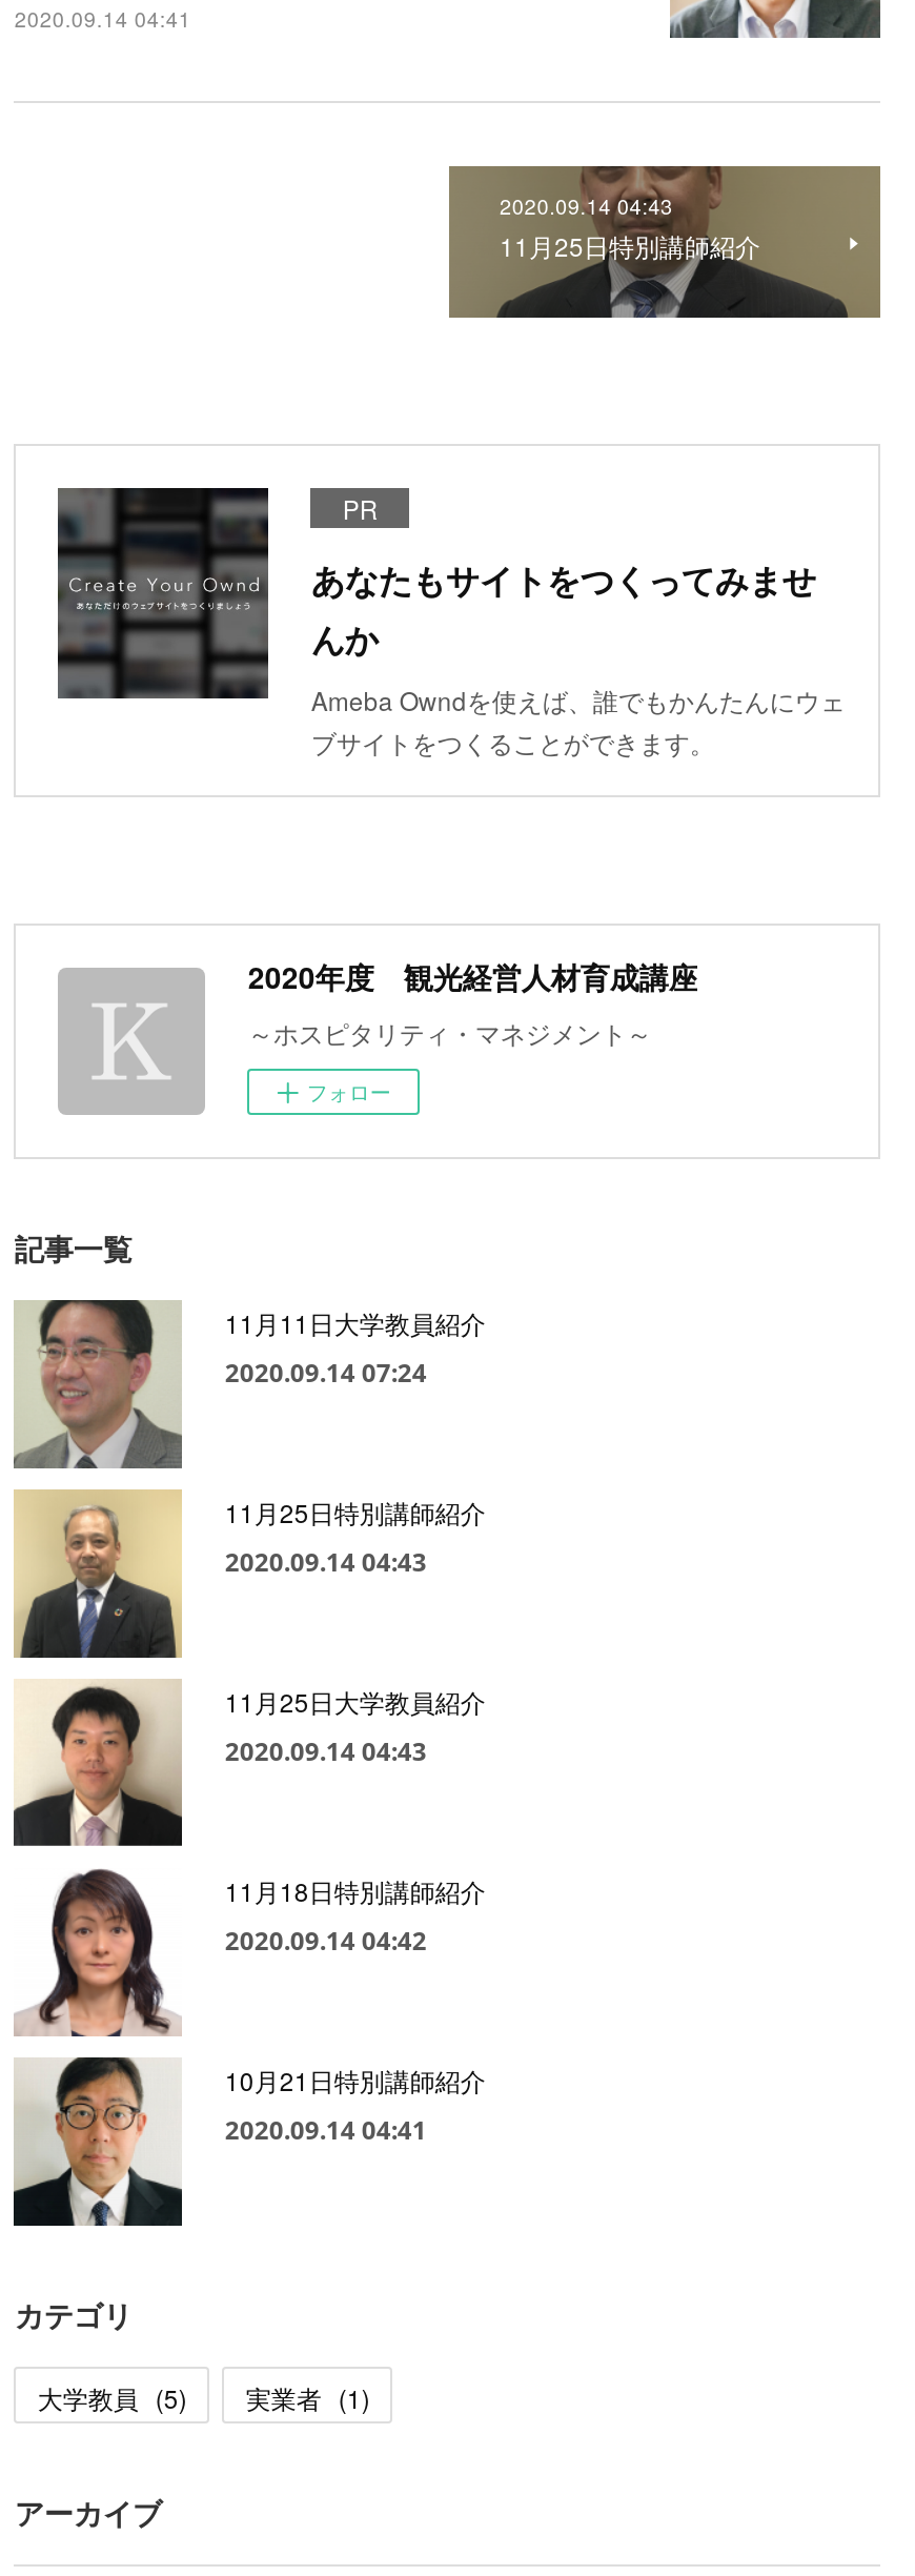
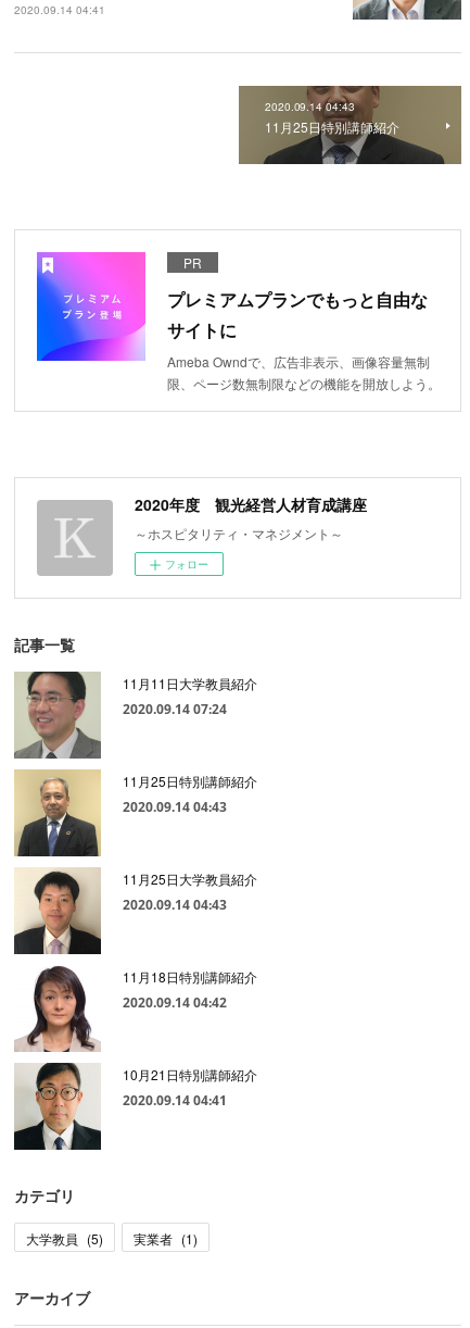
- [image]
- あなたもサイトをつくってみませ
- んか
- Ameba Owndを使えば、誰でもかんたんにウェ
- ブサイトをつくることができます。
+ [image]
+ プレミアムプランでもっと自由な
+ サイトに
+ Ameba Owndで、広告非表示、画像容量無制
+ 限、ページ数無制限などの機能を開放しよう。
